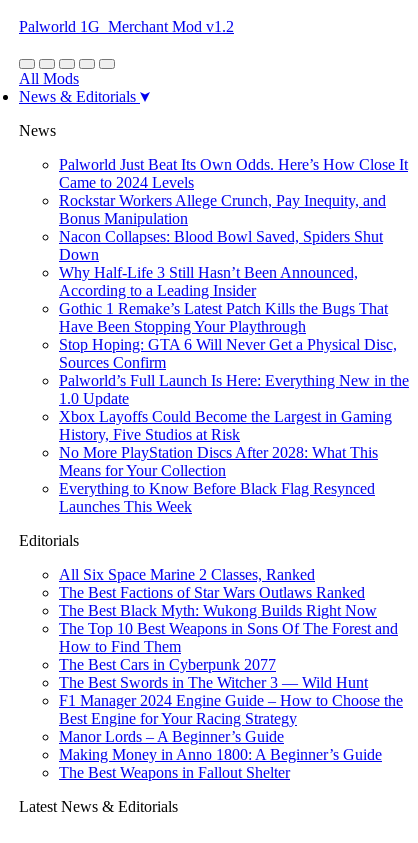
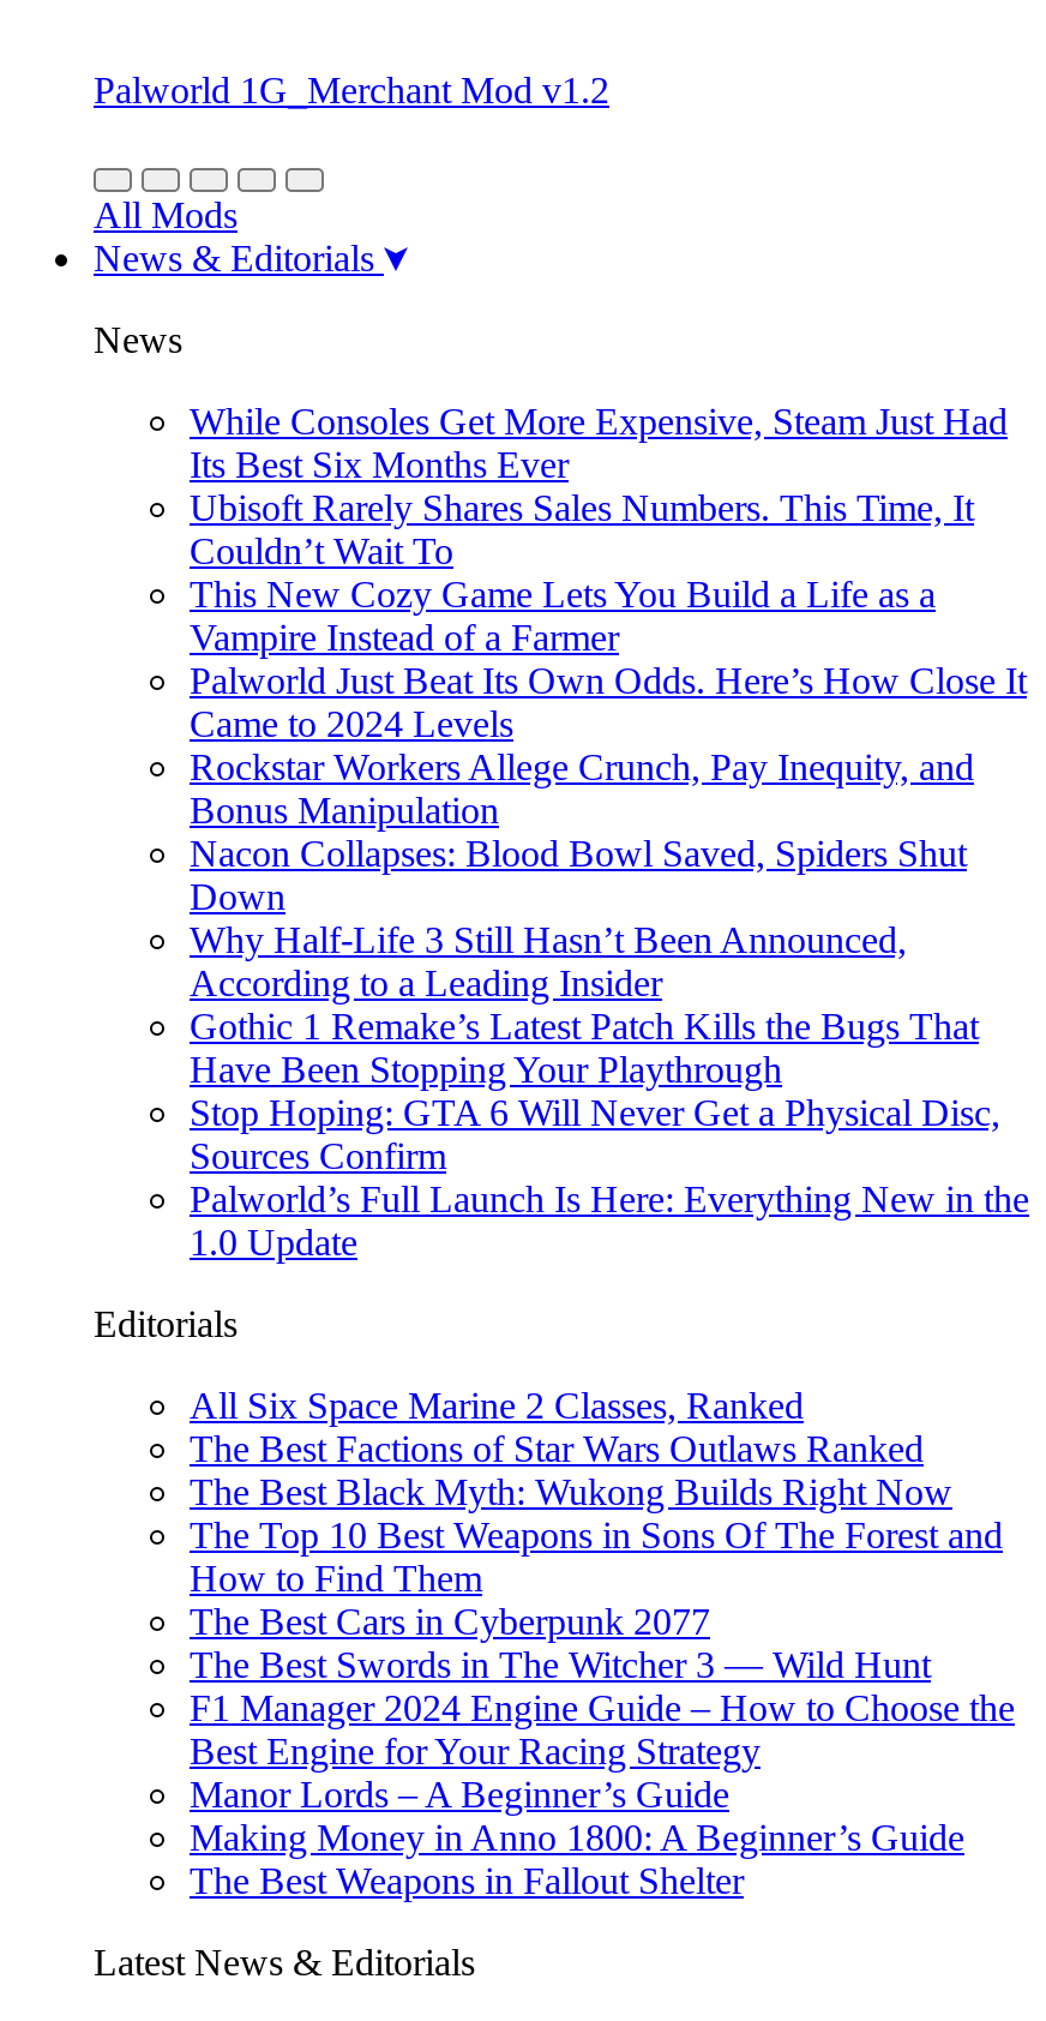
+ While Consoles Get More Expensive, Steam Just Had
+ Its Best Six Months Ever
+ Ubisoft Rarely Shares Sales Numbers. This Time, It
+ Couldn’t Wait To
+ This New Cozy Game Lets You Build a Life as a
+ Vampire Instead of a Farmer

moved down: Palworld Just Beat Its Own Odds. Here’s How Close It | Came to 2024 Levels | Rockstar Workers Allege Crunch, Pay Inequity, and | ... | Palworld’s Full Launch Is Here: Everything New in the | 1.0 Update

- Xbox Layoffs Could Become the Largest in Gaming
- History, Five Studios at Risk
- No More PlayStation Discs After 2028: What This
- Means for Your Collection
- Everything to Know Before Black Flag Resynced
- Launches This Week
